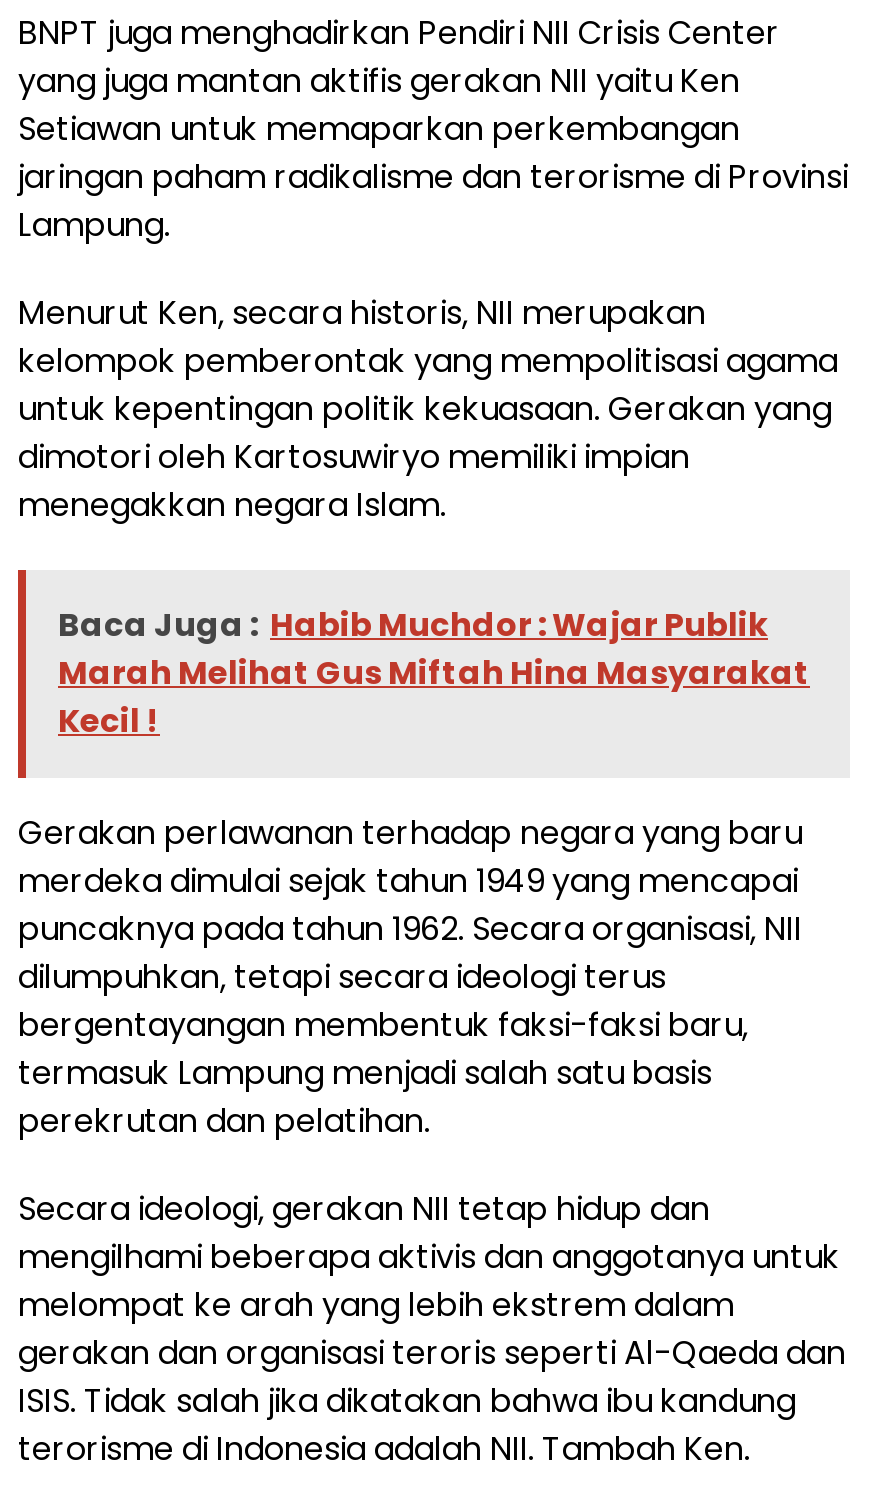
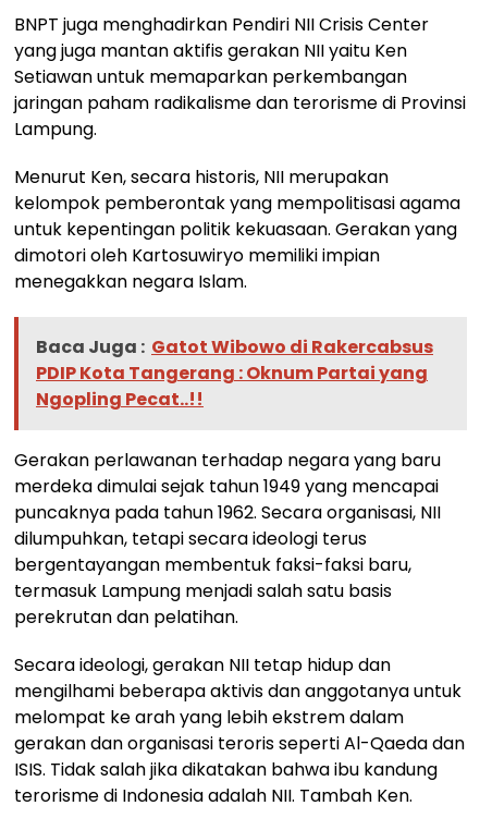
- Baca Juga : Habib Muchdor : Wajar Publik
- Marah Melihat Gus Miftah Hina Masyarakat
- Kecil !
+ Baca Juga : Gatot Wibowo di Rakercabsus
+ PDIP Kota Tangerang : Oknum Partai yang
+ Ngopling Pecat..!!
